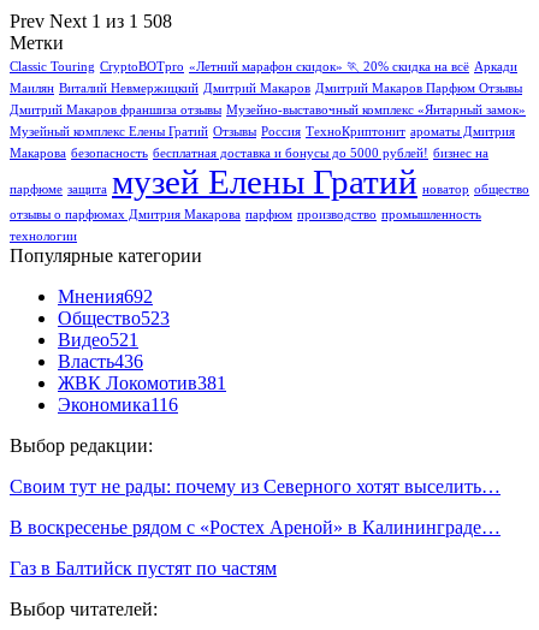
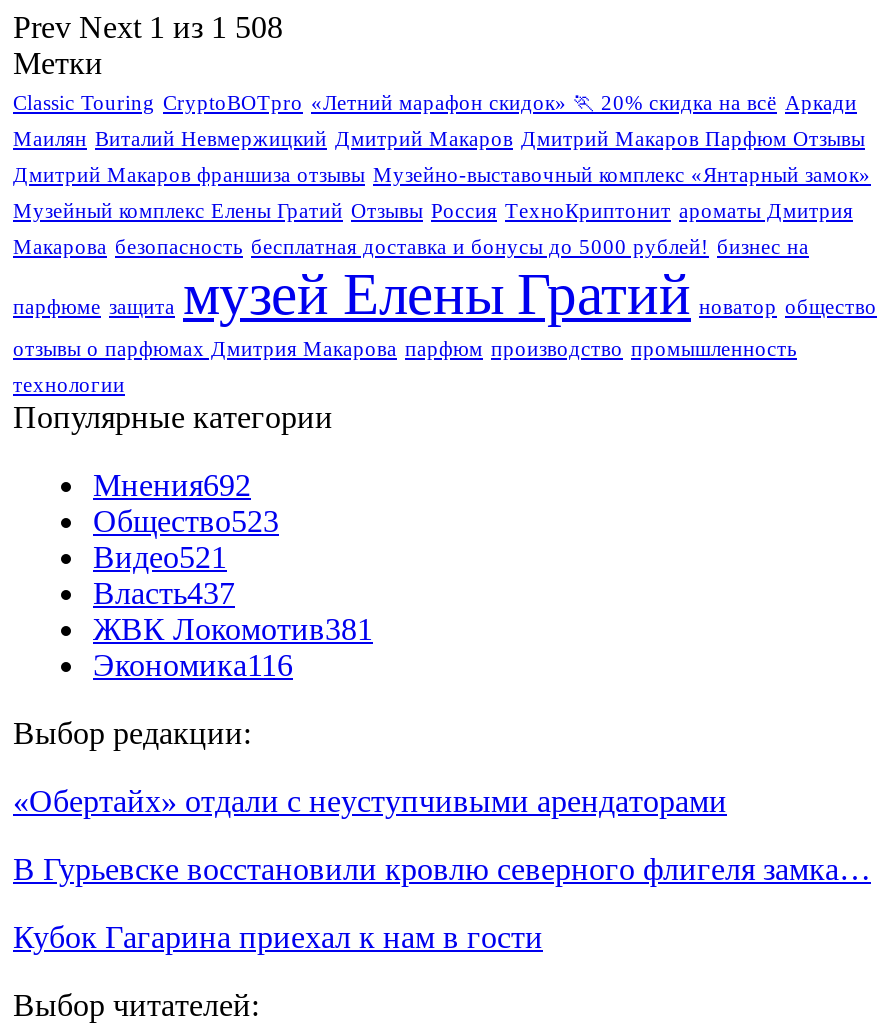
- Власть436
+ Власть437

- Своим тут не рады: почему из Северного хотят выселить…
+ «Обертайх» отдали с неуступчивыми арендаторами

- В воскресенье рядом с «Ростех Ареной» в Калининграде…
+ В Гурьевске восстановили кровлю северного флигеля замка…

- Газ в Балтийск пустят по частям
+ Кубок Гагарина приехал к нам в гости
